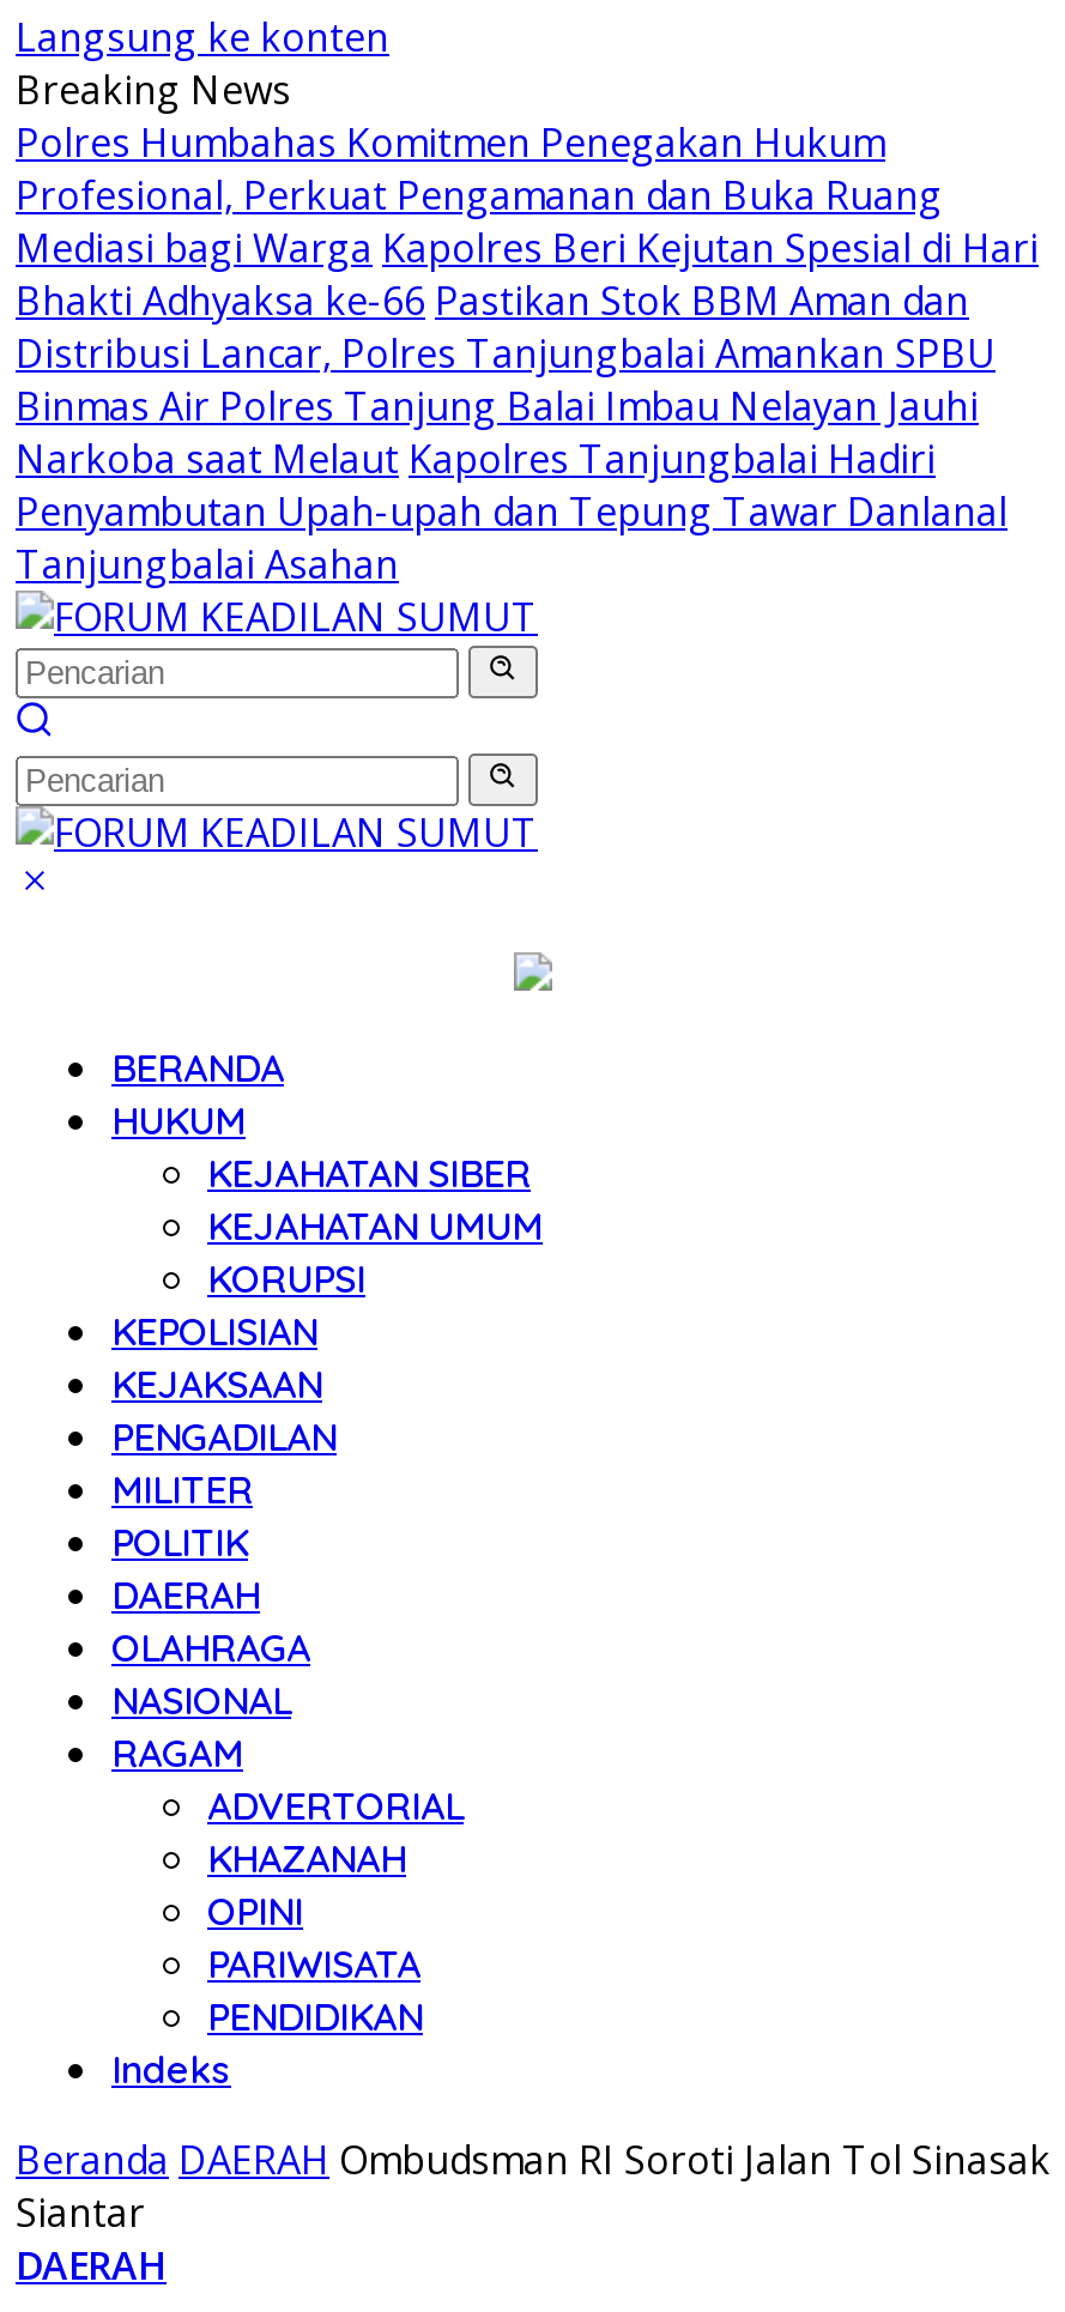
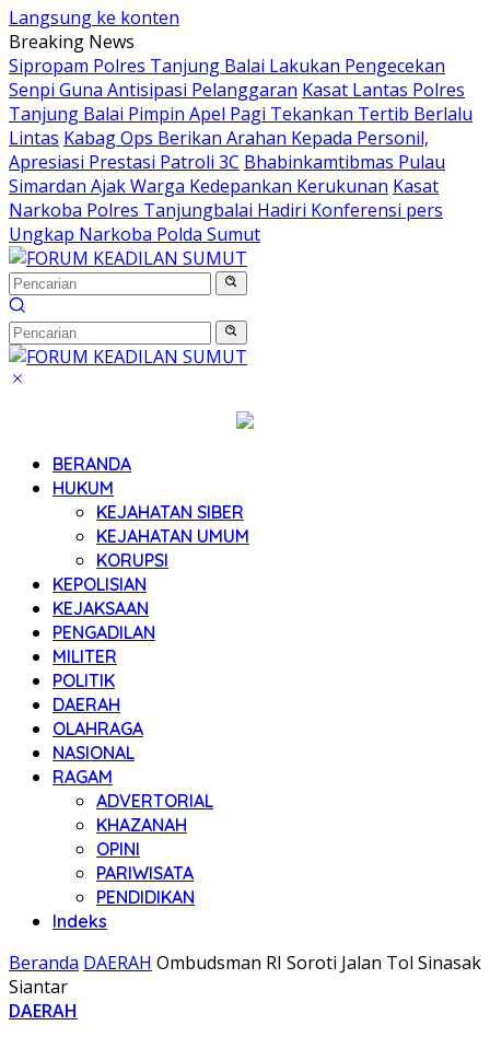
- Polres Humbahas Komitmen Penegakan Hukum
- Profesional, Perkuat Pengamanan dan Buka Ruang
- Mediasi bagi Warga Kapolres Beri Kejutan Spesial di Hari
- Bhakti Adhyaksa ke-66 Pastikan Stok BBM Aman dan
- Distribusi Lancar, Polres Tanjungbalai Amankan SPBU
- Binmas Air Polres Tanjung Balai Imbau Nelayan Jauhi
- Narkoba saat Melaut Kapolres Tanjungbalai Hadiri
- Penyambutan Upah-upah dan Tepung Tawar Danlanal
- Tanjungbalai Asahan
+ Sipropam Polres Tanjung Balai Lakukan Pengecekan
+ Senpi Guna Antisipasi Pelanggaran Kasat Lantas Polres
+ Tanjung Balai Pimpin Apel Pagi Tekankan Tertib Berlalu
+ Lintas Kabag Ops Berikan Arahan Kepada Personil,
+ Apresiasi Prestasi Patroli 3C Bhabinkamtibmas Pulau
+ Simardan Ajak Warga Kedepankan Kerukunan Kasat
+ Narkoba Polres Tanjungbalai Hadiri Konferensi pers
+ Ungkap Narkoba Polda Sumut
